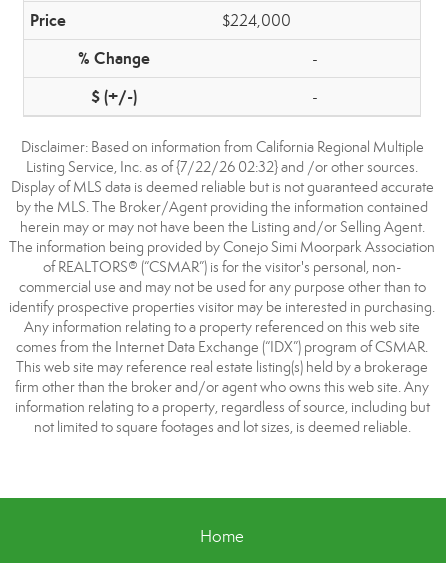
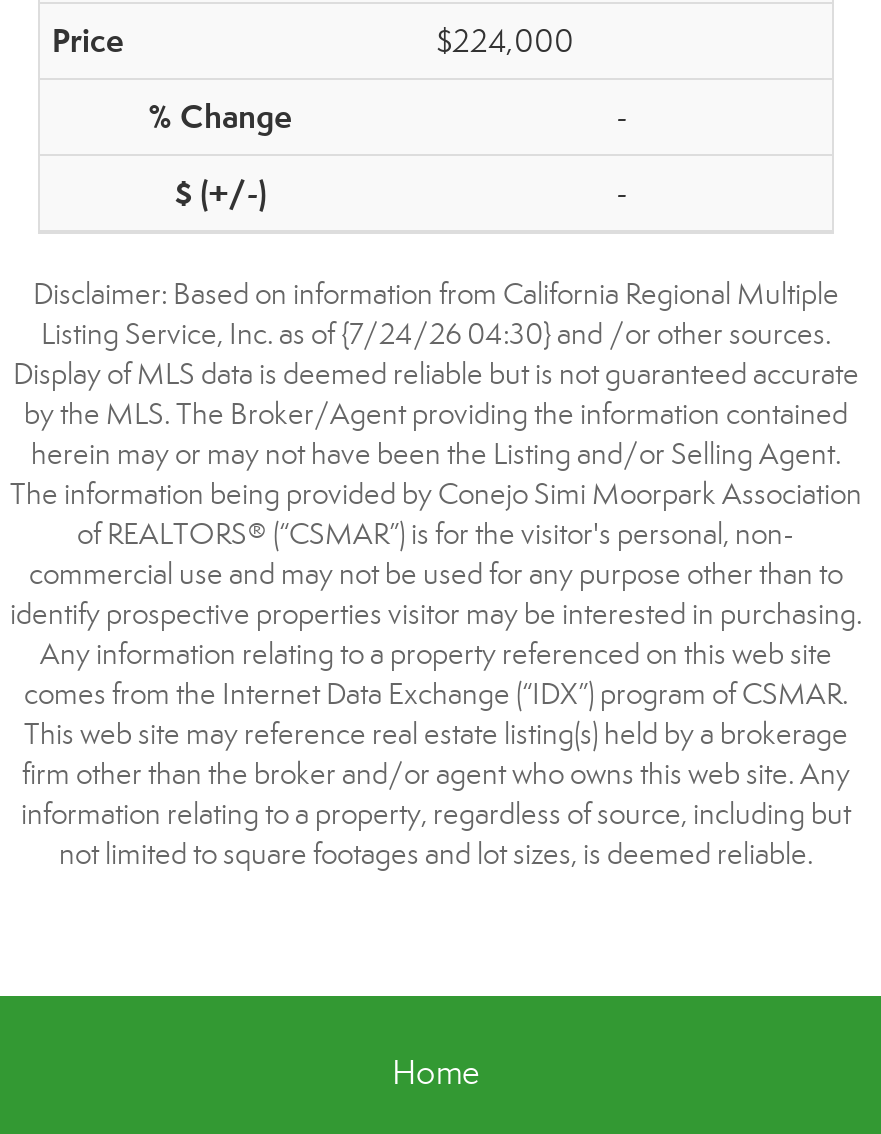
- Listing Service, Inc. as of {7/22/26 02:32} and /or other sources.
+ Listing Service, Inc. as of {7/24/26 04:30} and /or other sources.
